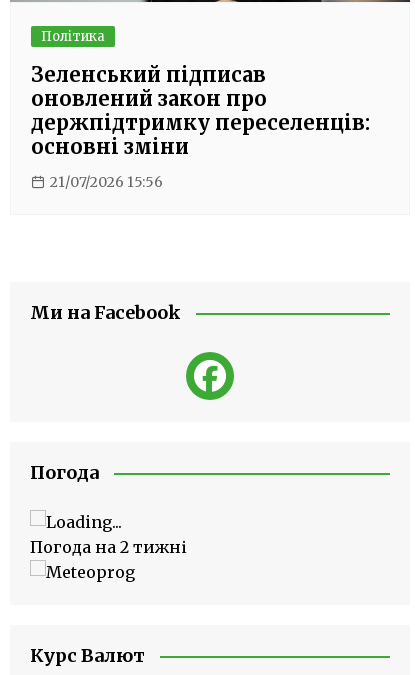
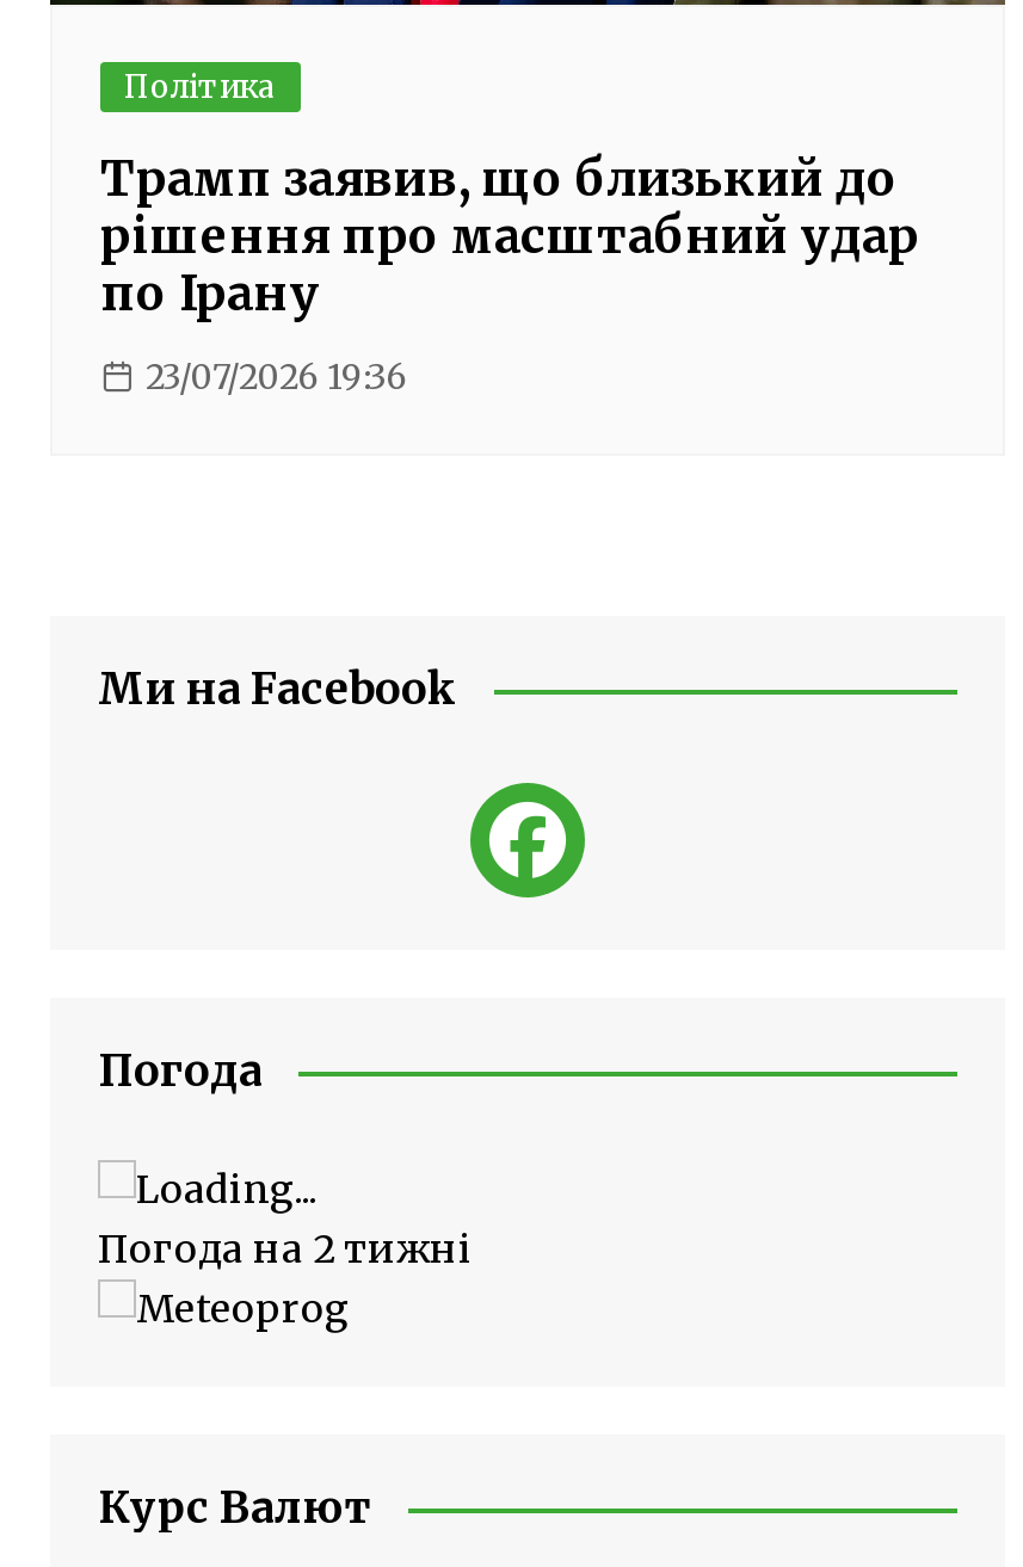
- Зеленський підписав
- оновлений закон про
- держпідтримку переселенців:
- основні зміни
+ Трамп заявив, що близький до
+ рішення про масштабний удар
+ по Ірану

- 21/07/2026 15:56
+ 23/07/2026 19:36
